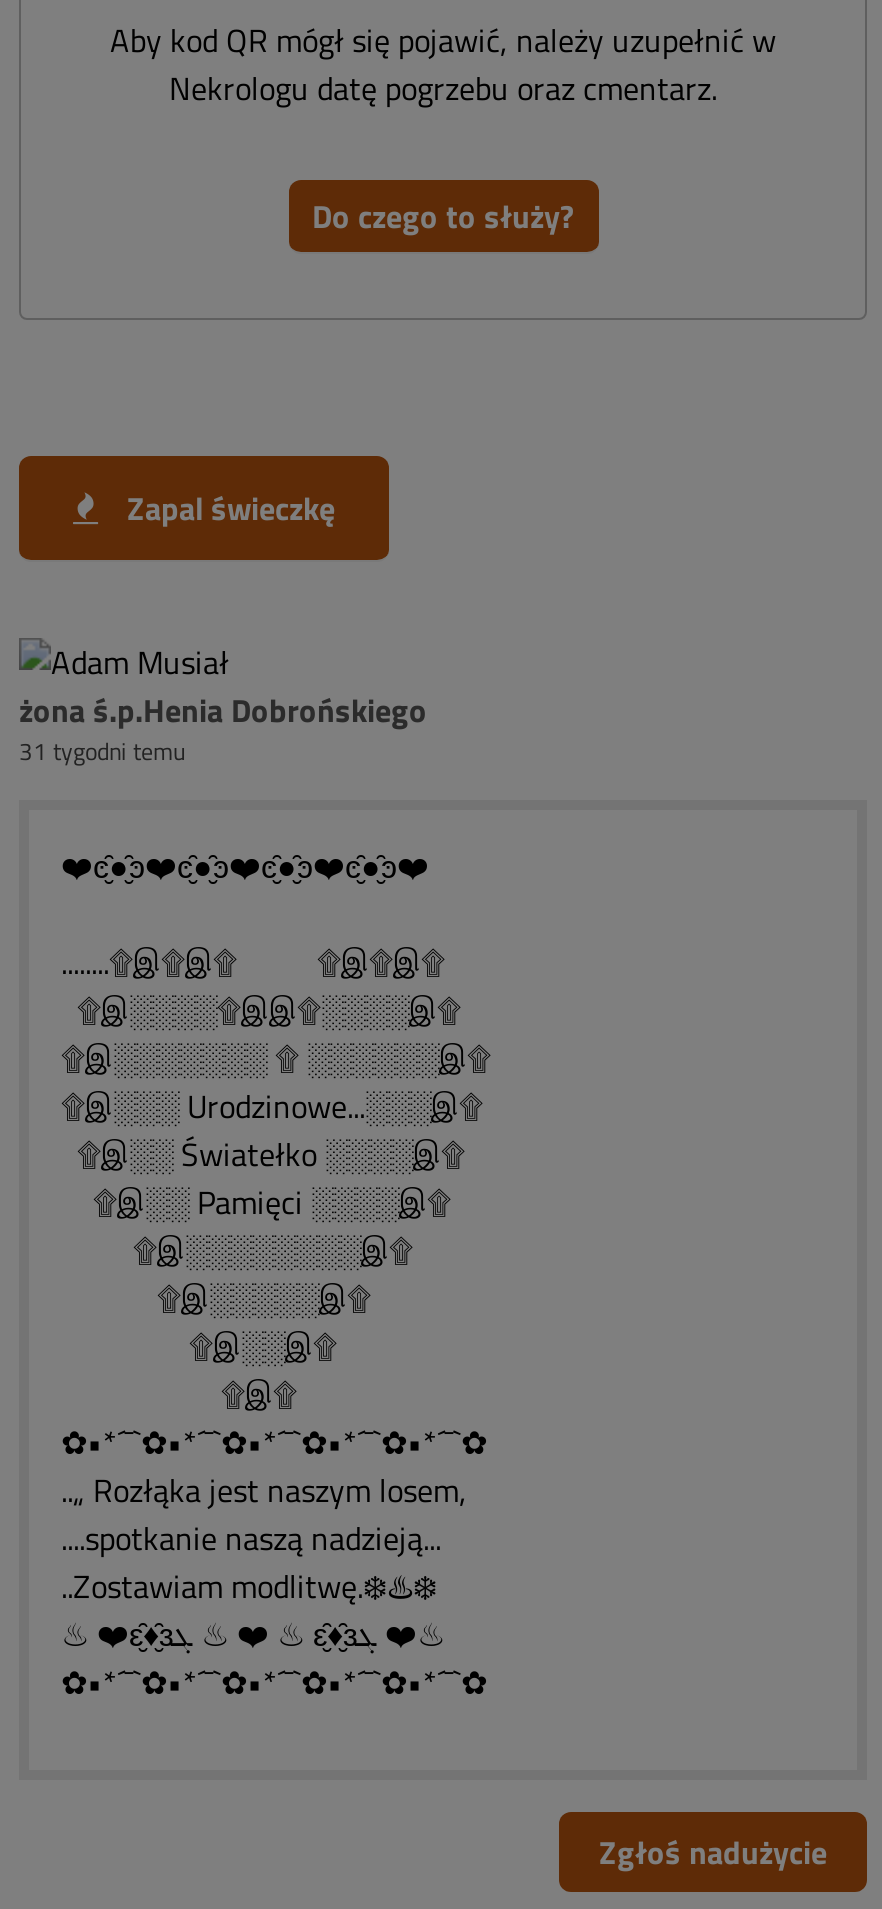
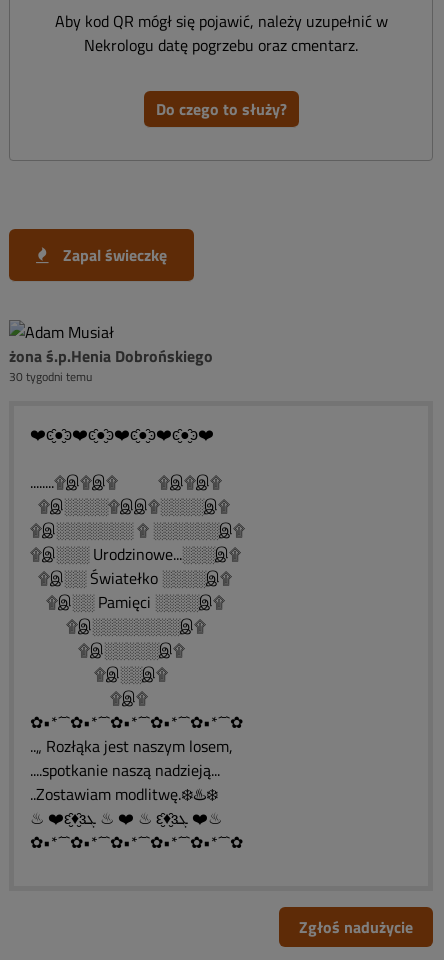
- 31 tygodni temu
+ 30 tygodni temu
